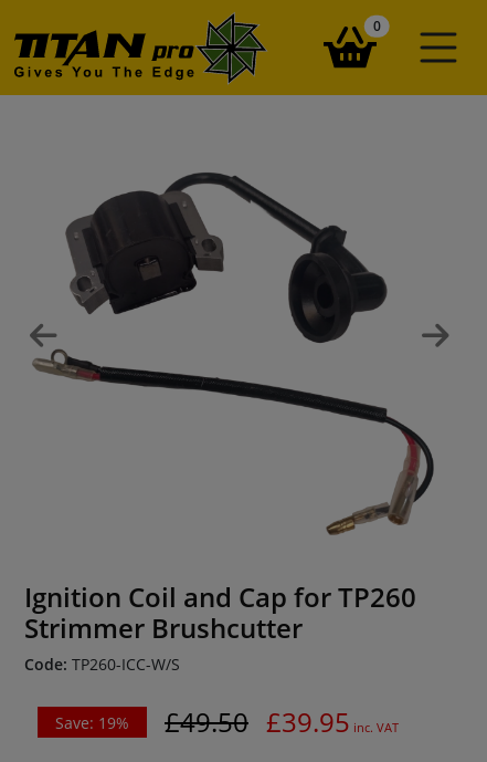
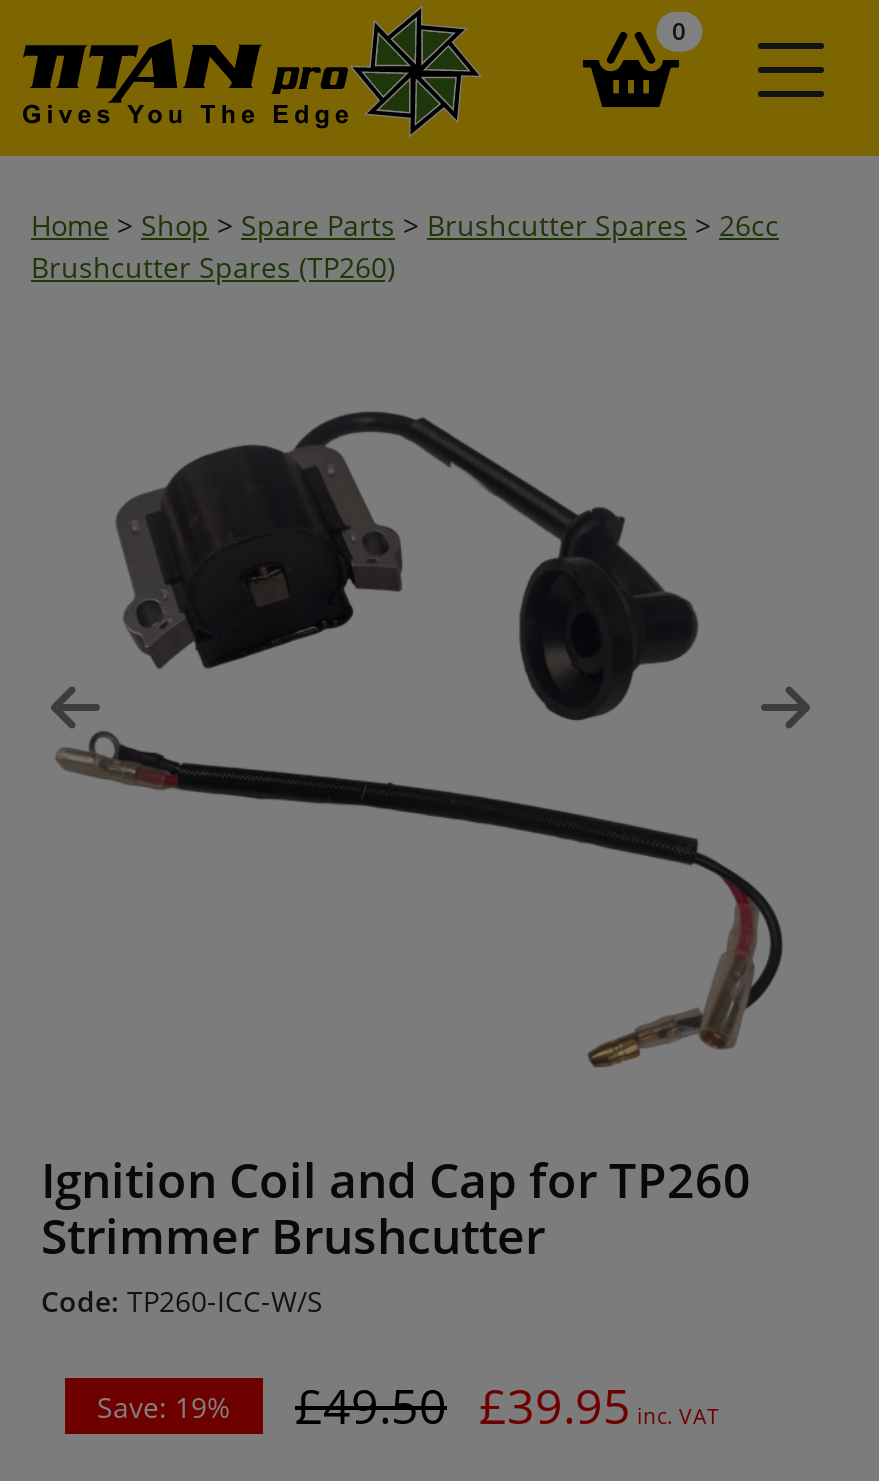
+ Home > Shop > Spare Parts > Brushcutter Spares > 26cc
+ Brushcutter Spares (TP260)
